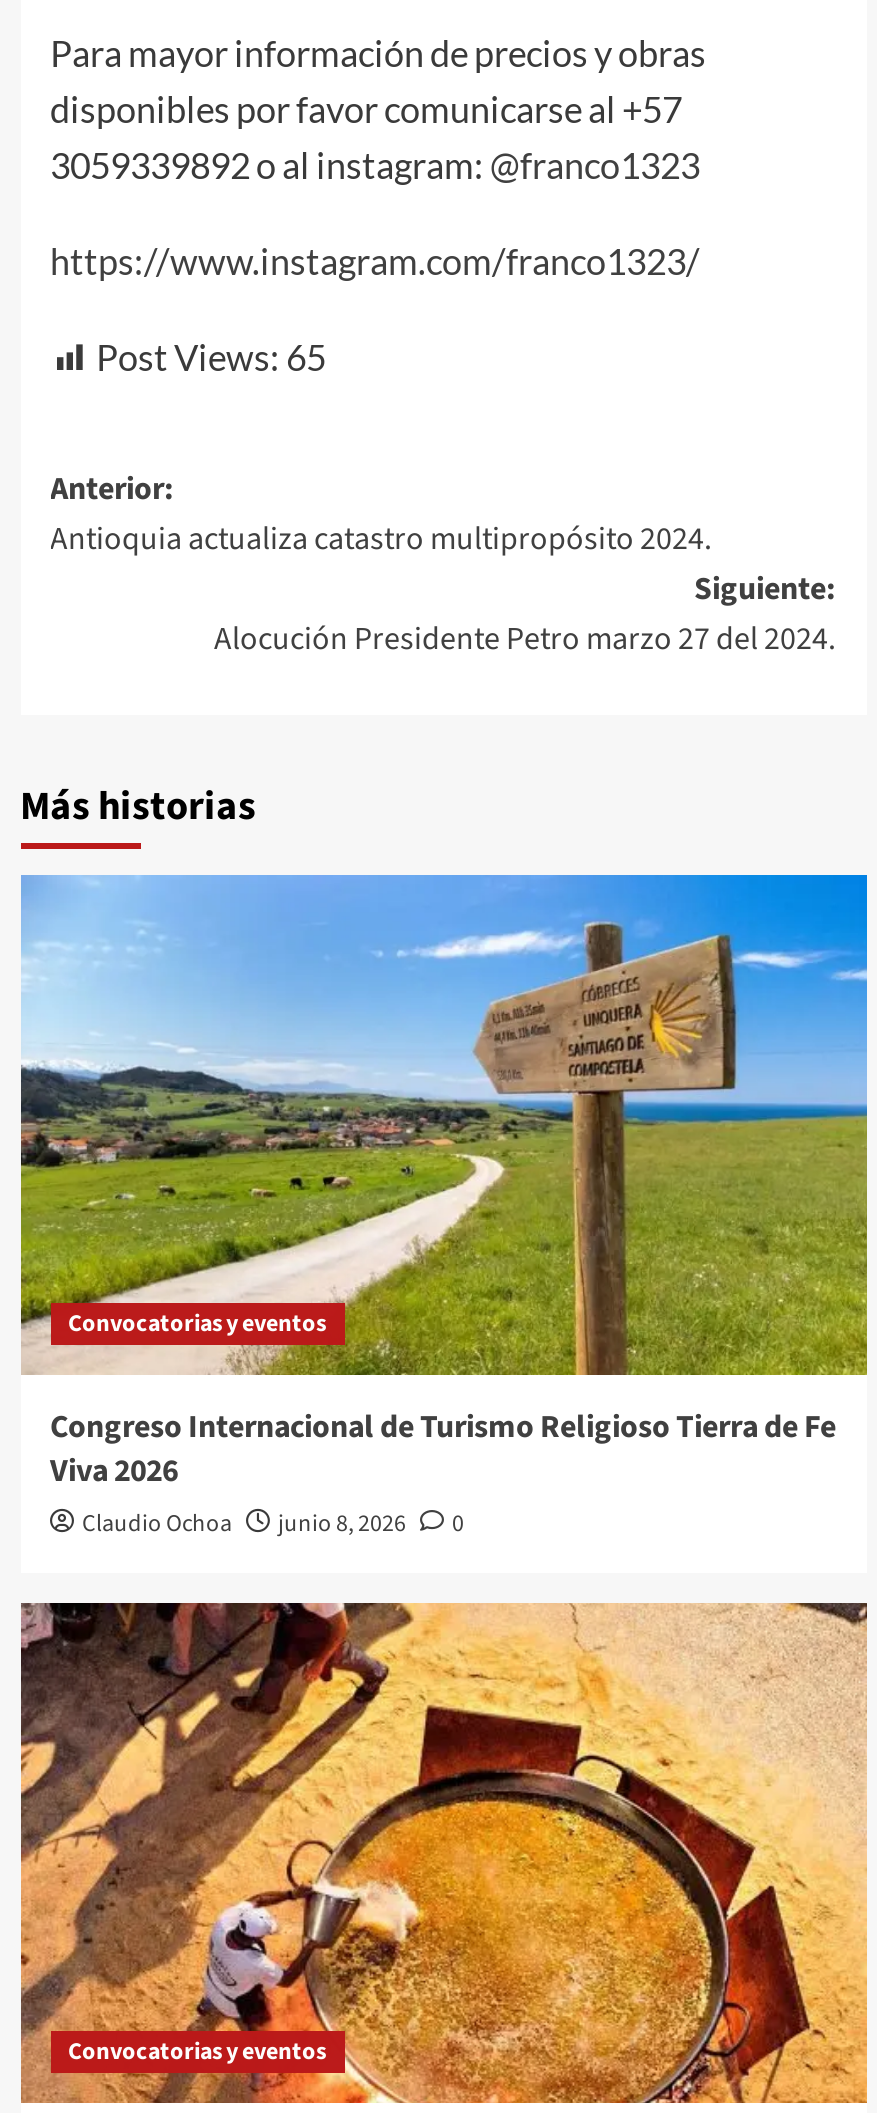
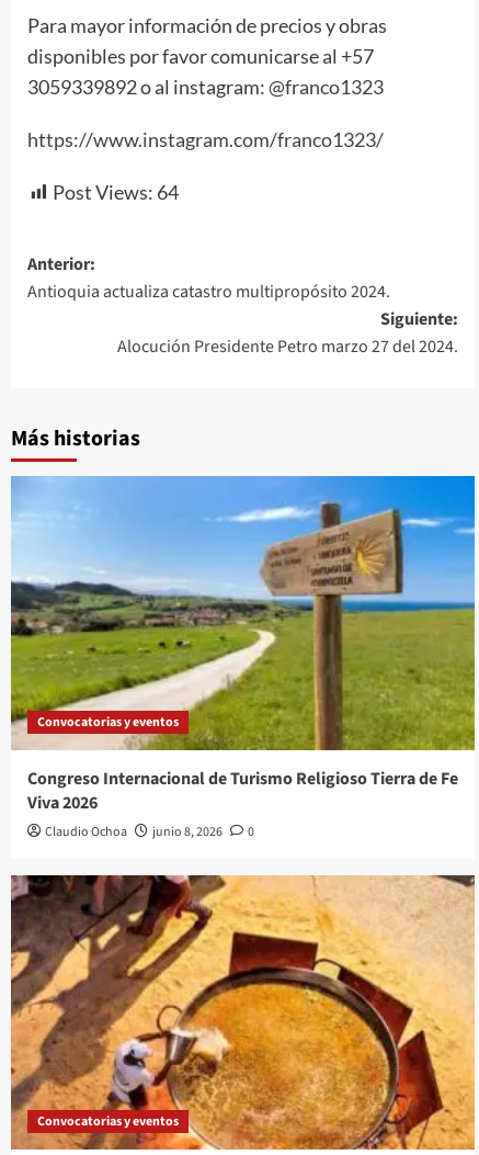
- Post Views: 65
+ Post Views: 64
